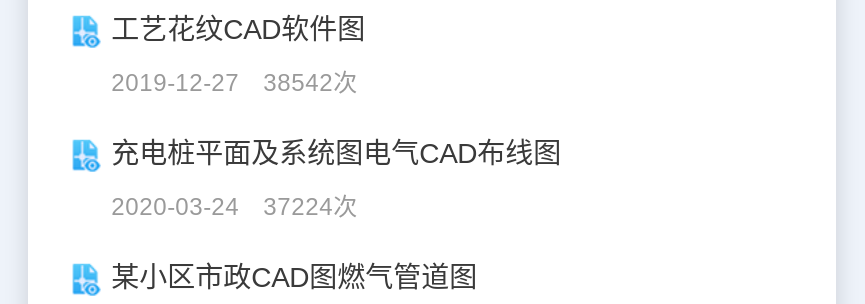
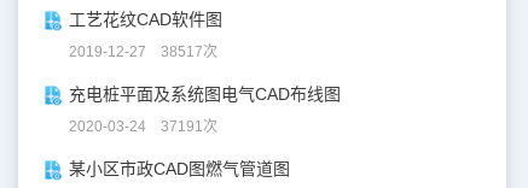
- 2019-12-27 38542次
+ 2019-12-27 38517次

- 2020-03-24 37224次
+ 2020-03-24 37191次
